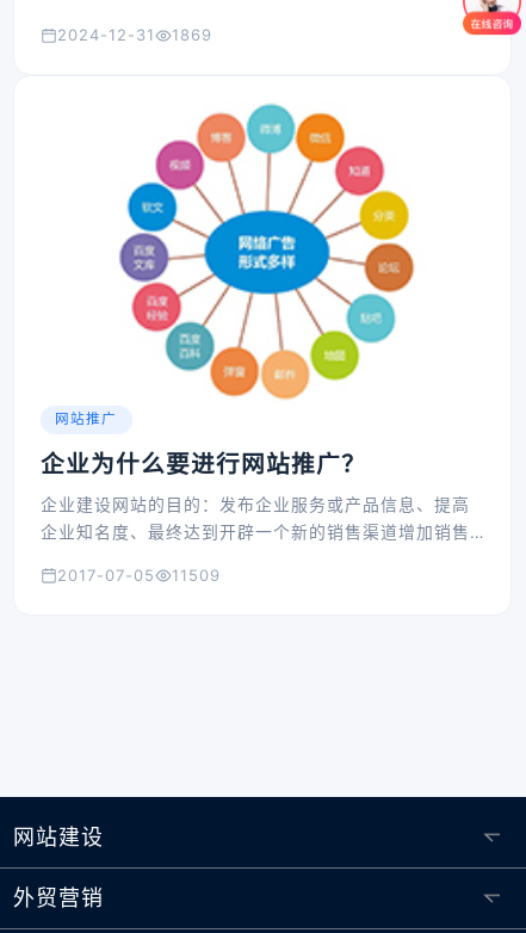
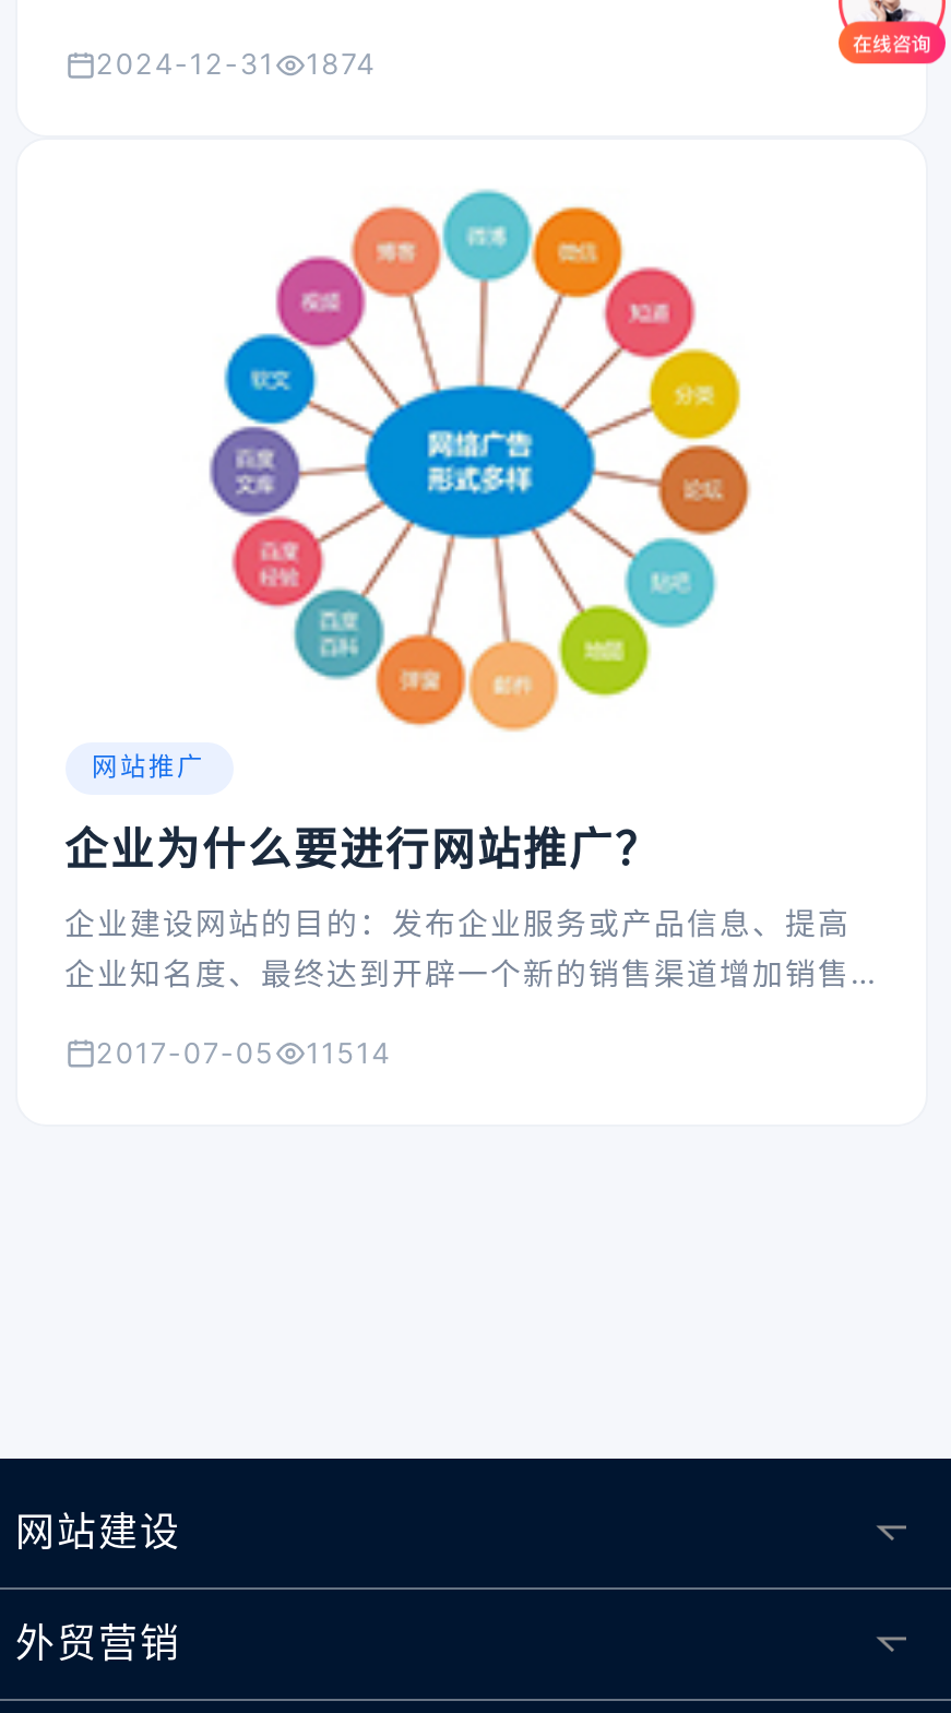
- 2024-12-31 1869
+ 2024-12-31 1874

- 2017-07-05 11509
+ 2017-07-05 11514
